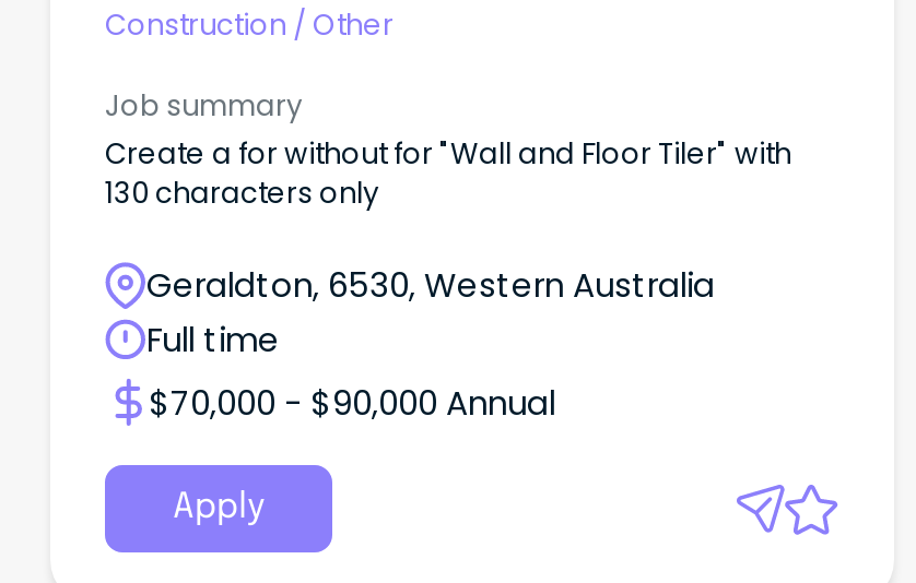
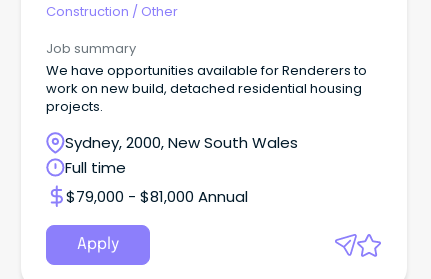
- Create a for without for "Wall and Floor Tiler" with
- 130 characters only
+ We have opportunities available for Renderers to
+ work on new build, detached residential housing
+ projects.

- Geraldton, 6530, Western Australia
+ Sydney, 2000, New South Wales

- $70,000 - $90,000 Annual
+ $79,000 - $81,000 Annual
